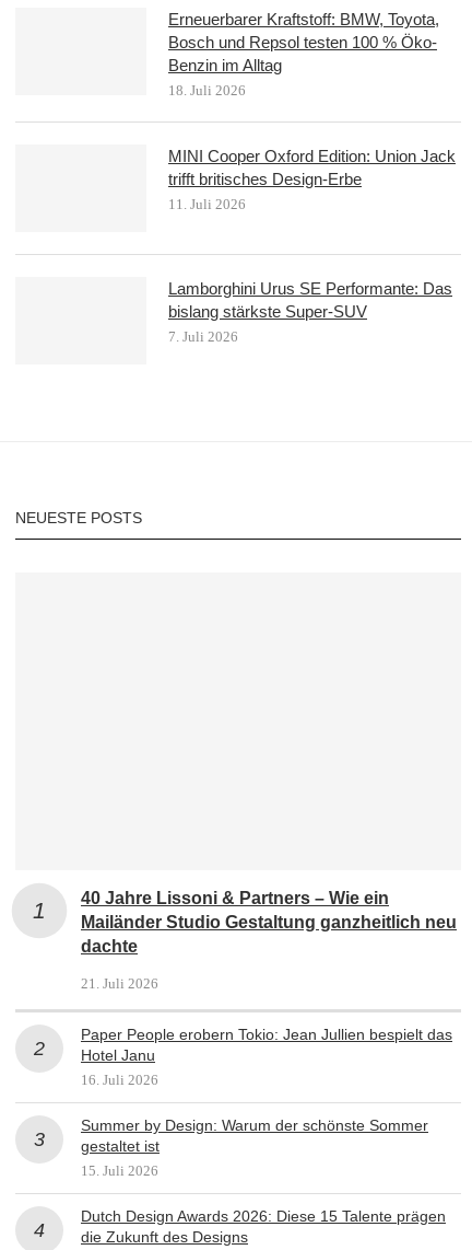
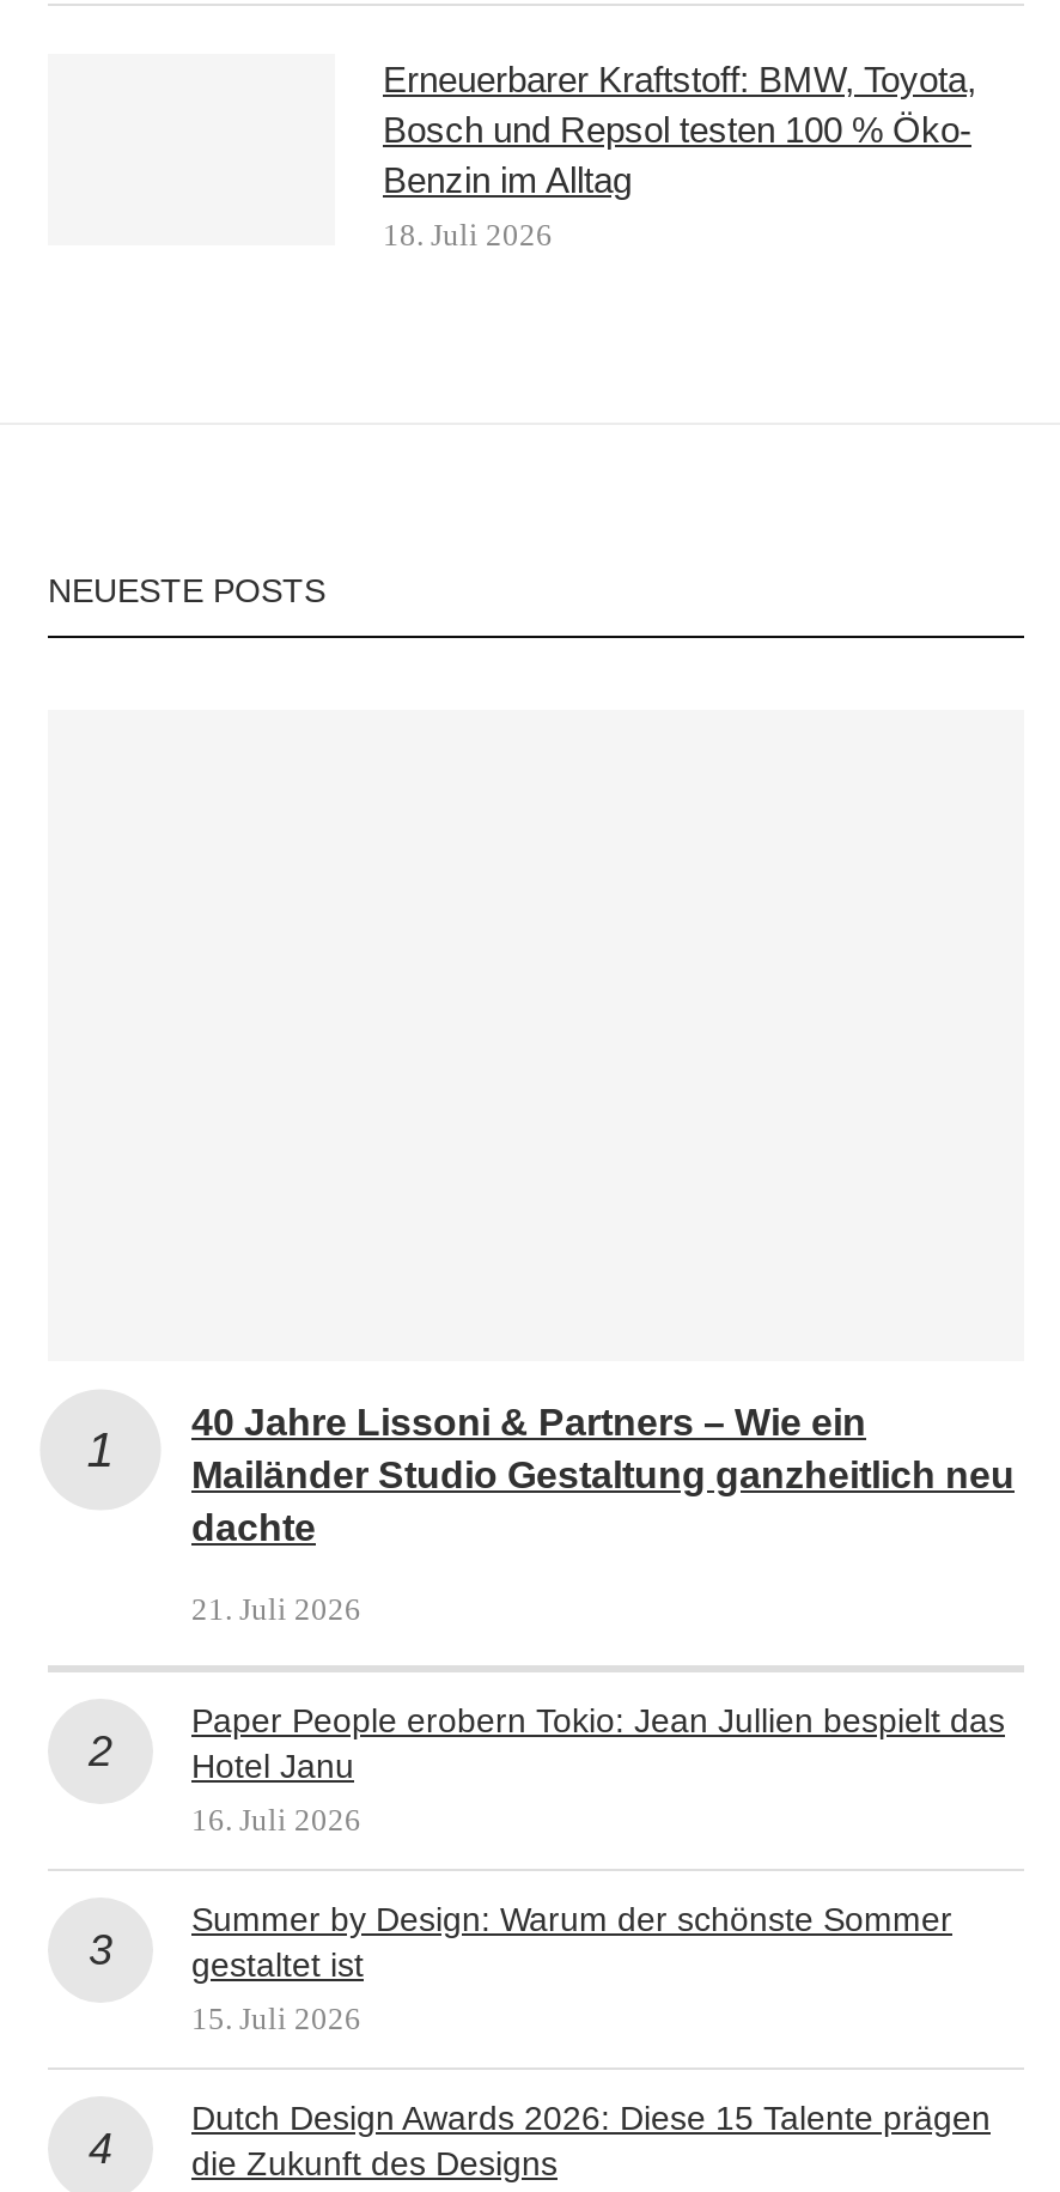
- MINI Cooper Oxford Edition: Union Jack
- trifft britisches Design-Erbe
- 11. Juli 2026

- Lamborghini Urus SE Performante: Das
- bislang stärkste Super-SUV
- 7. Juli 2026
